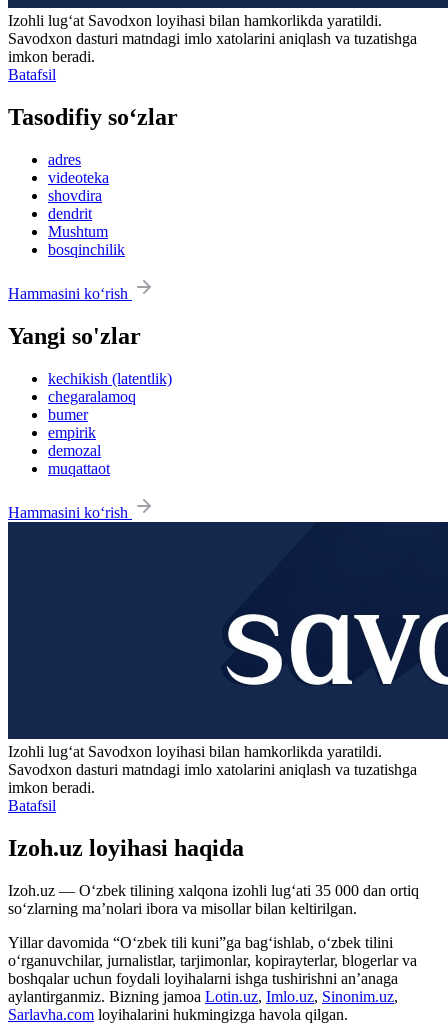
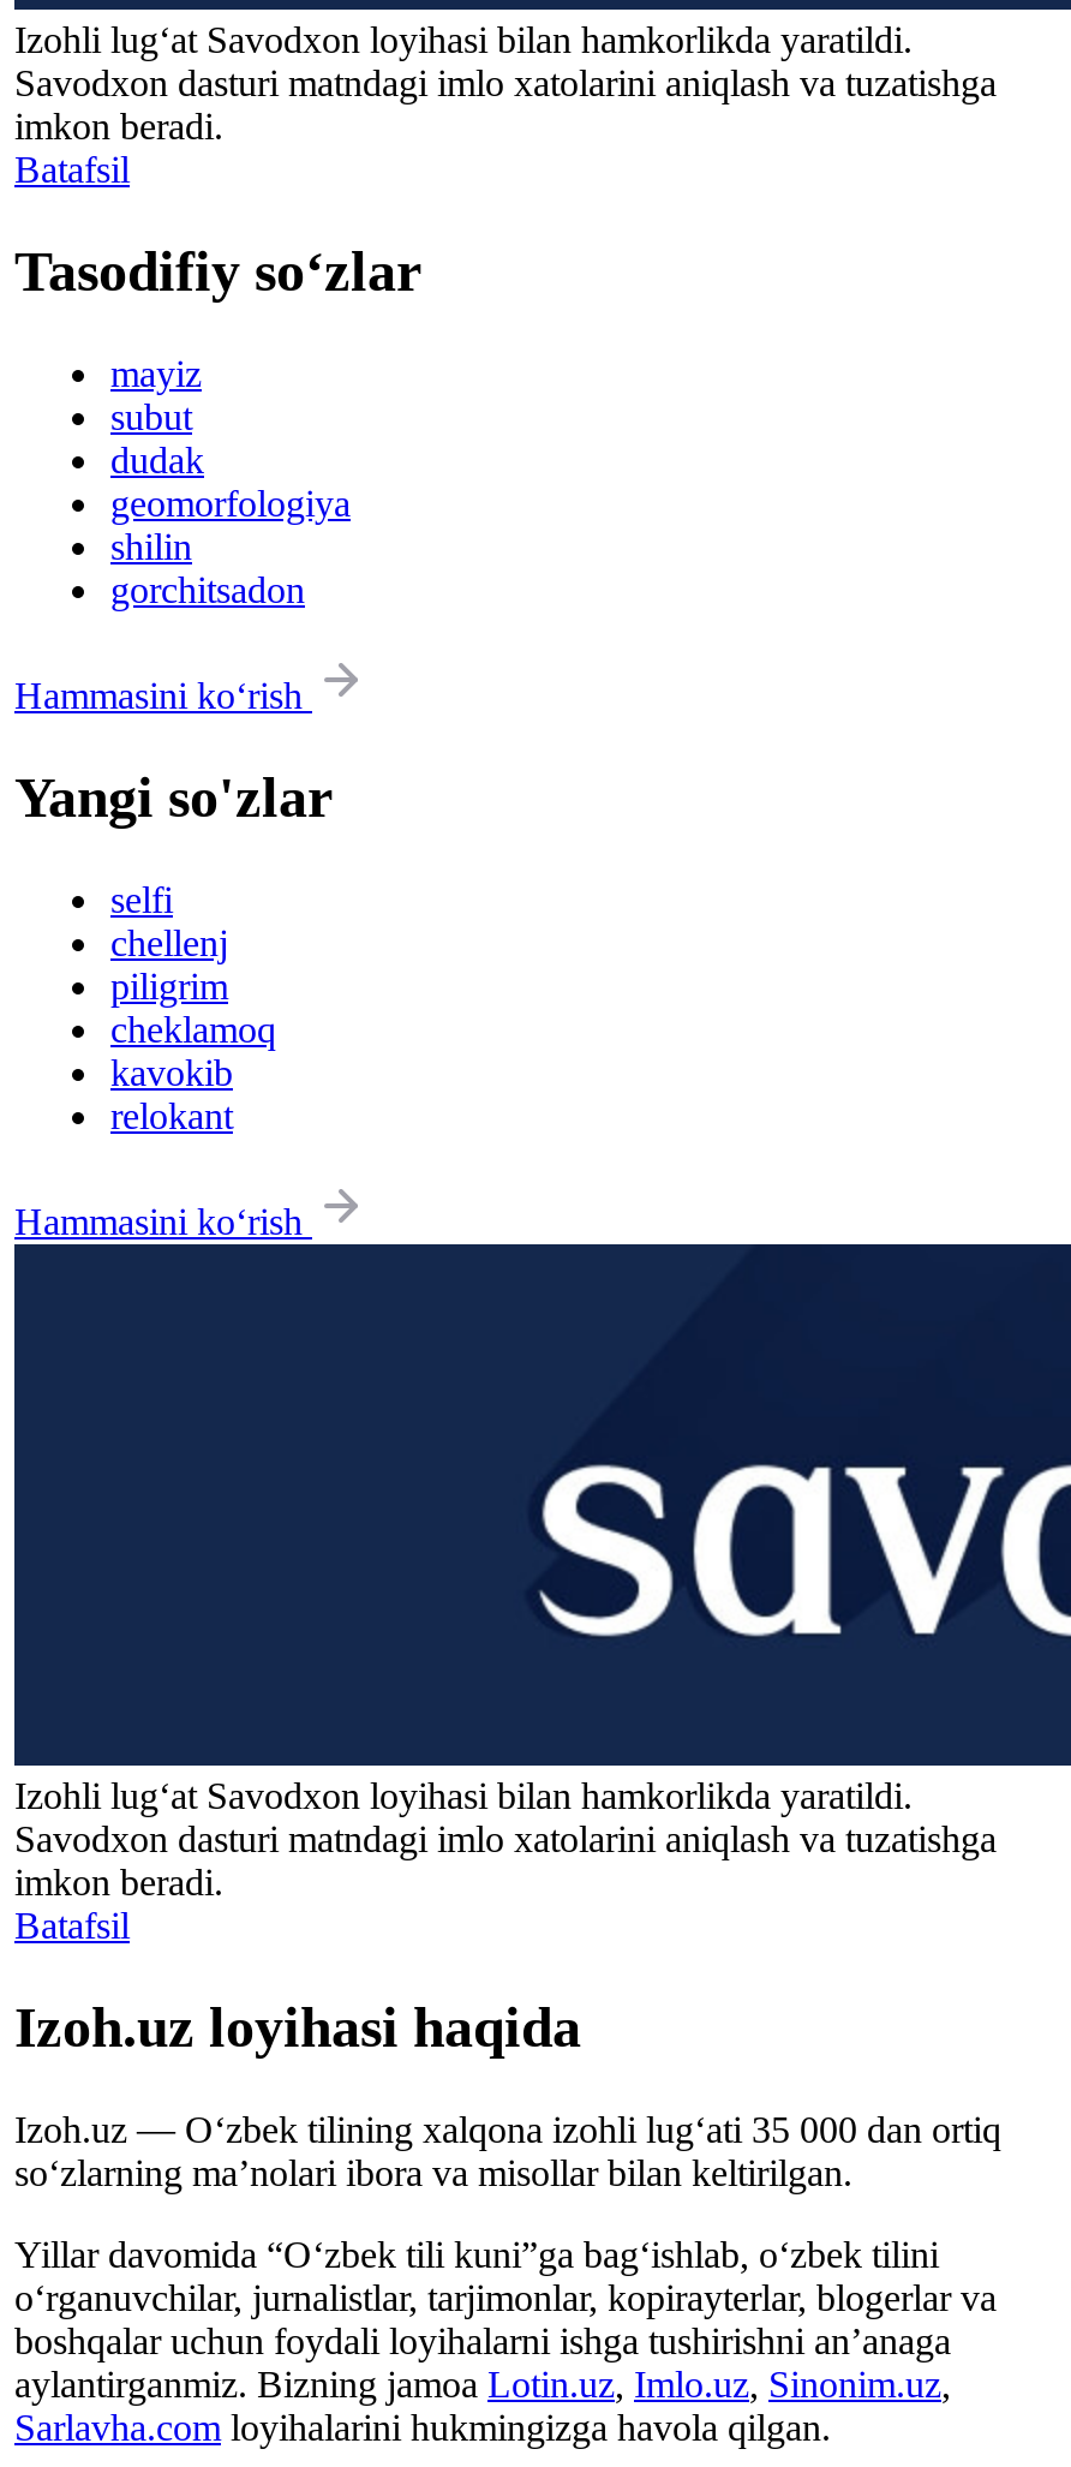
- adres
- videoteka
- shovdira
- dendrit
- Mushtum
- bosqinchilik
+ mayiz
+ subut
+ dudak
+ geomorfologiya
+ shilin
+ gorchitsadon

- kechikish (latentlik)
- chegaralamoq
- bumer
- empirik
- demozal
- muqattaot
+ selfi
+ chellenj
+ piligrim
+ cheklamoq
+ kavokib
+ relokant
